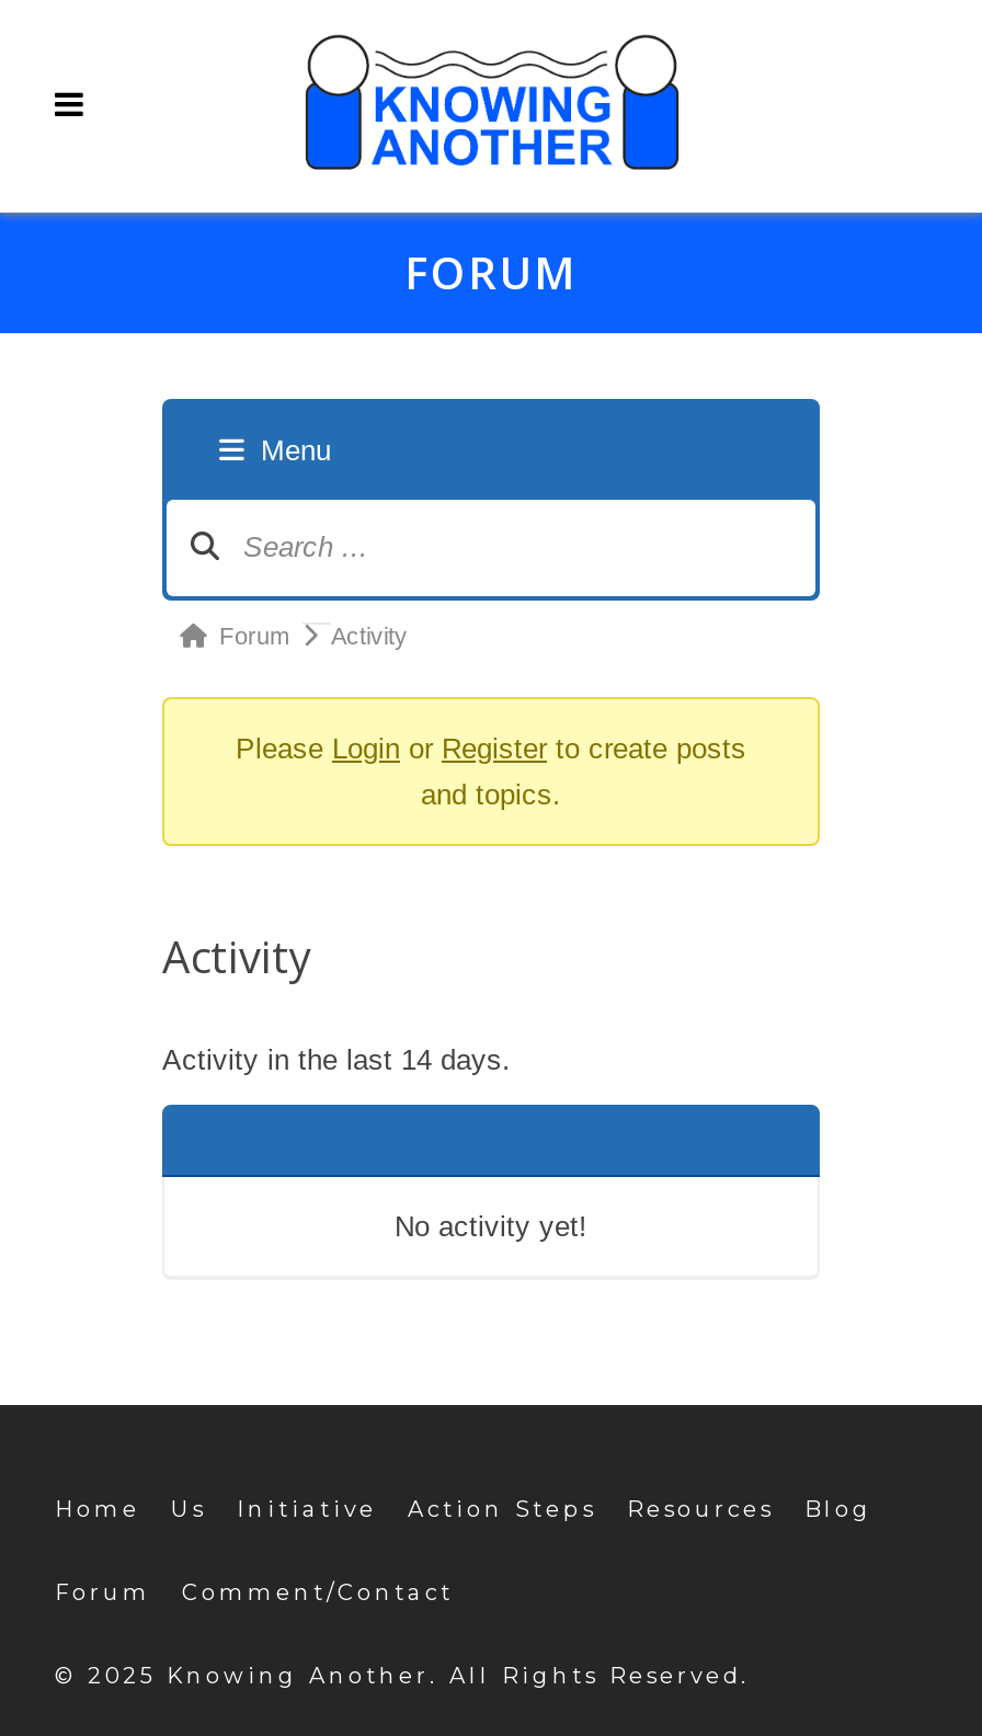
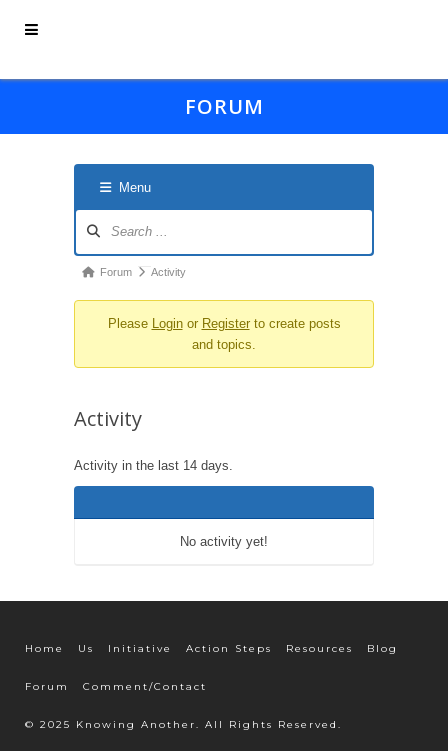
- [image]
